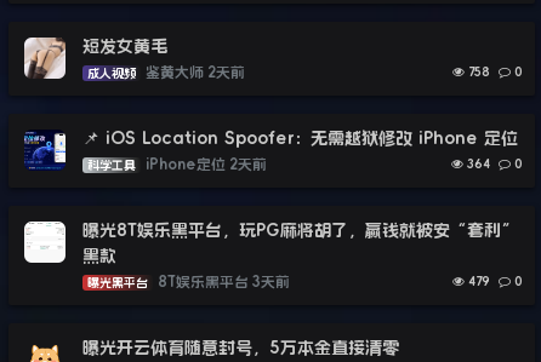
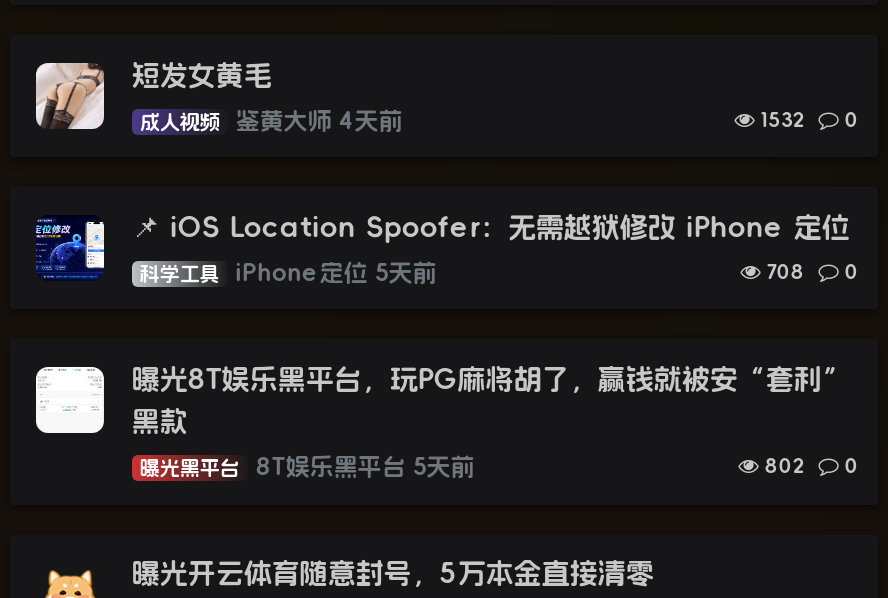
- 鉴黄大师 2天前
+ 鉴黄大师 4天前

- 758 0
+ 1532 0

- iPhone定位 2天前
+ iPhone定位 5天前

- 364 0
+ 708 0

- 8T娱乐黑平台 3天前
+ 8T娱乐黑平台 5天前

- 479 0
+ 802 0
